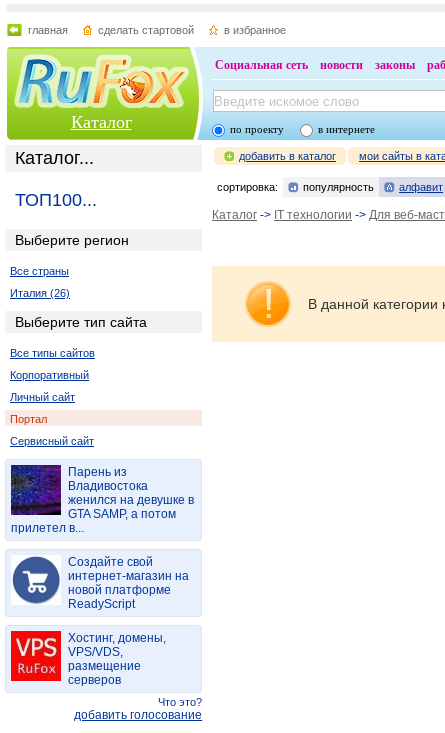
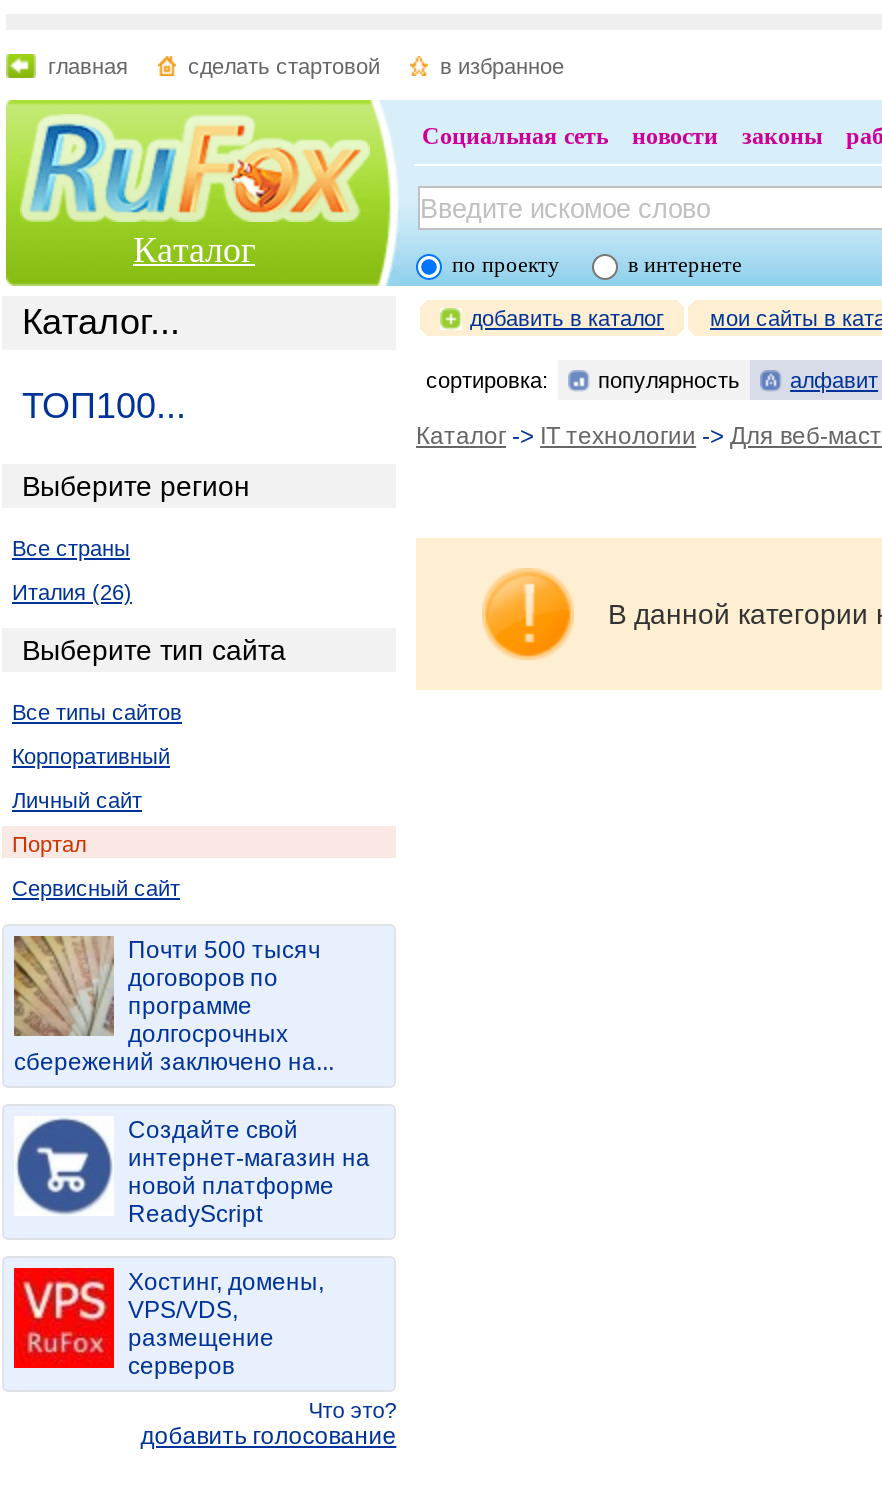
- [image]
- Парень из
- Владивостока
- женился на девушке в
- GTA SAMP, а потом
- прилетел в...
+ [image]
+ Почти 500 тысяч
+ договоров по
+ программе
+ долгосрочных
+ сбережений заключено на...
